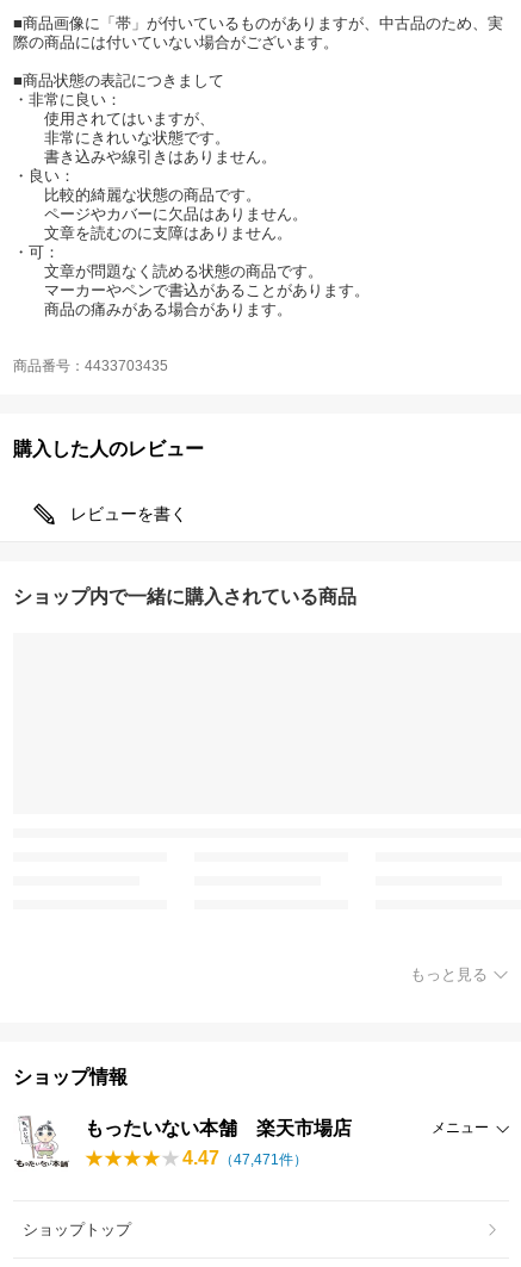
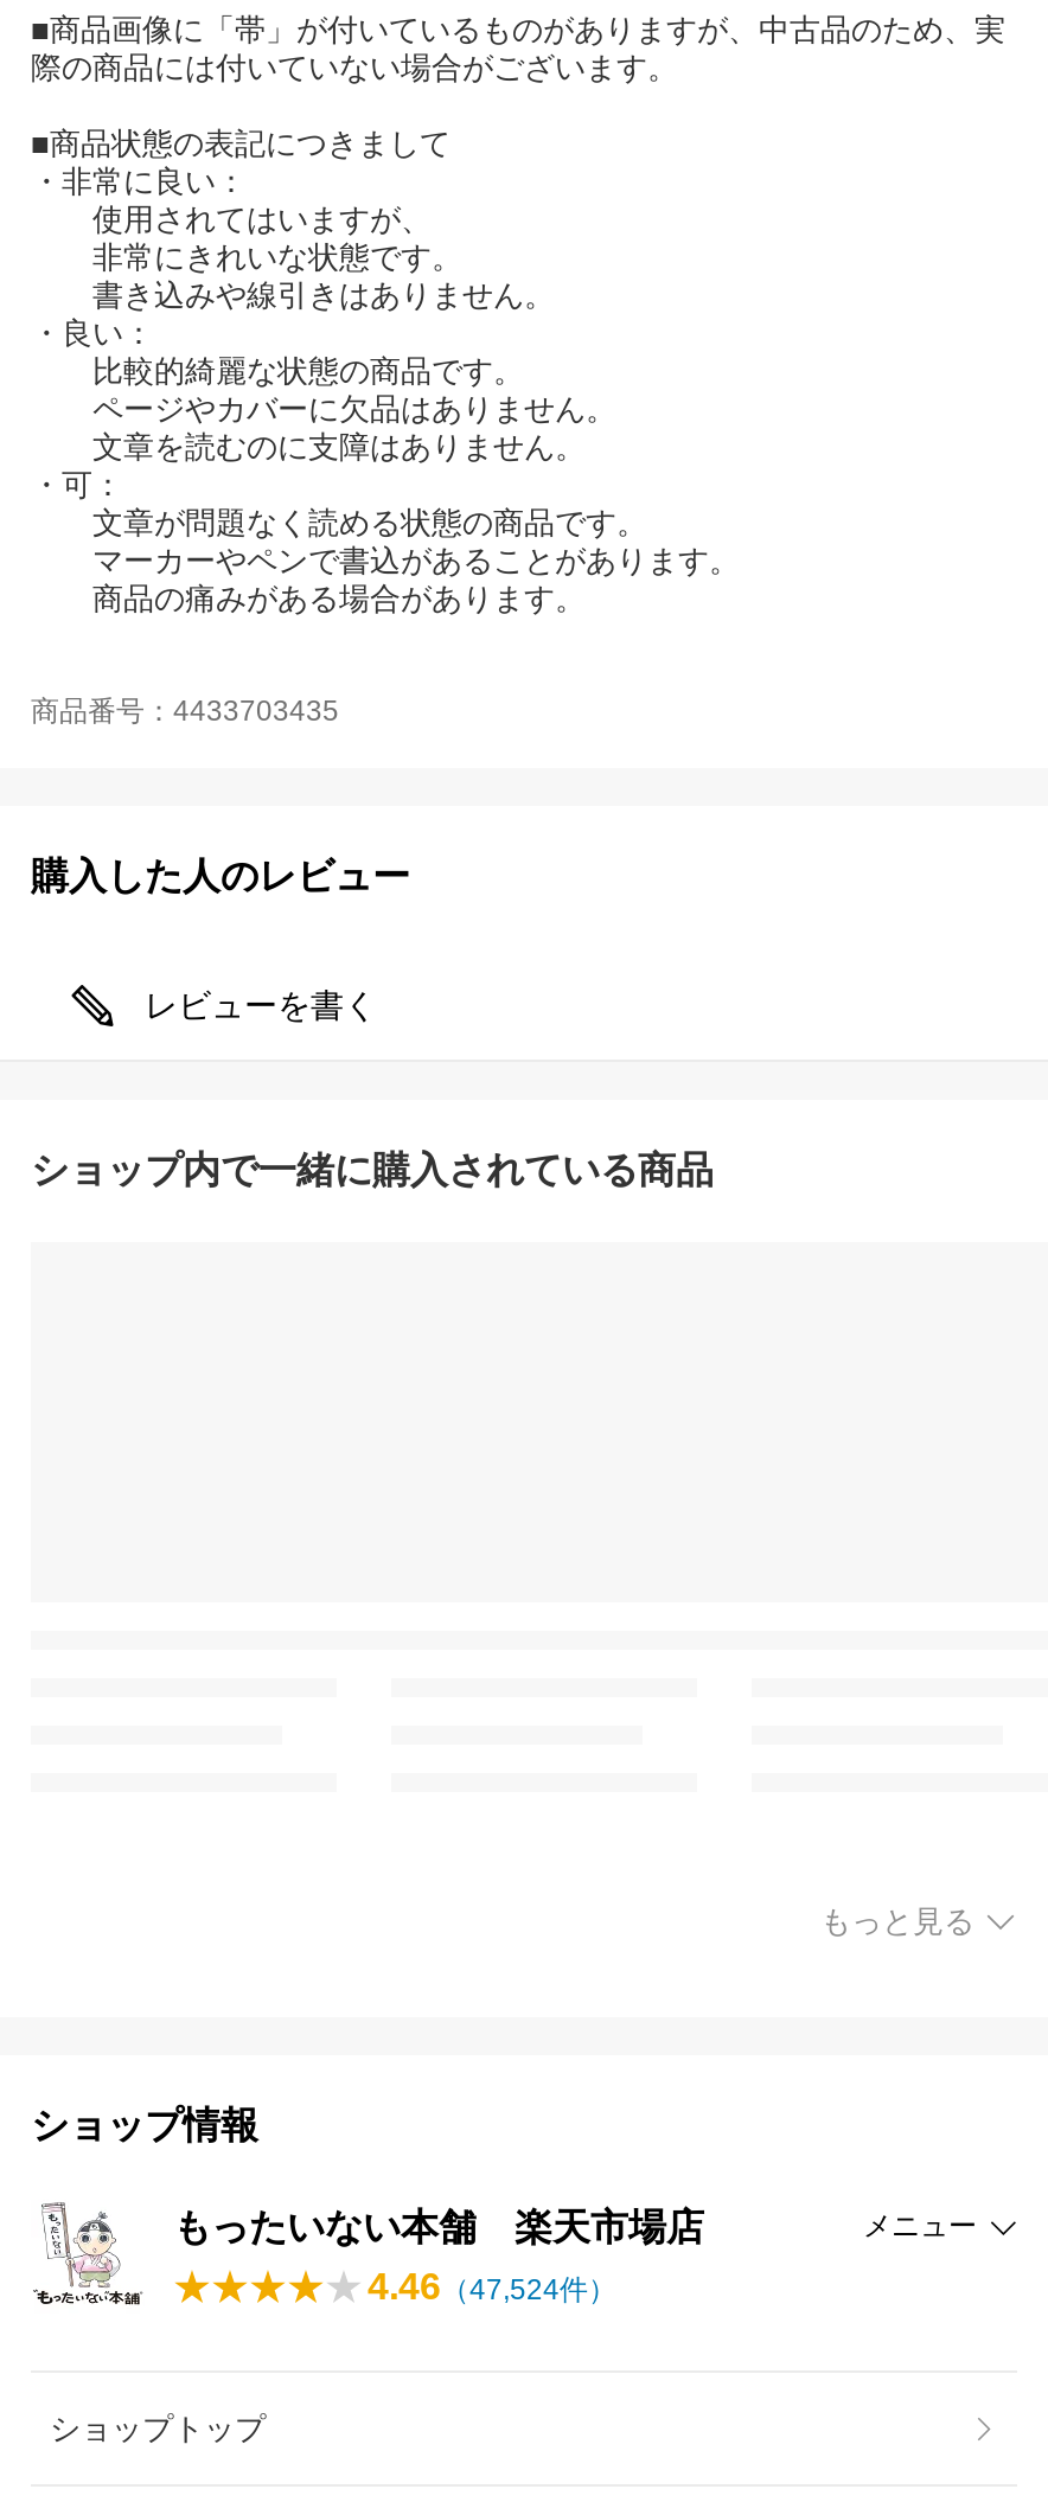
- 4.47（47,471件）
+ 4.46（47,524件）
